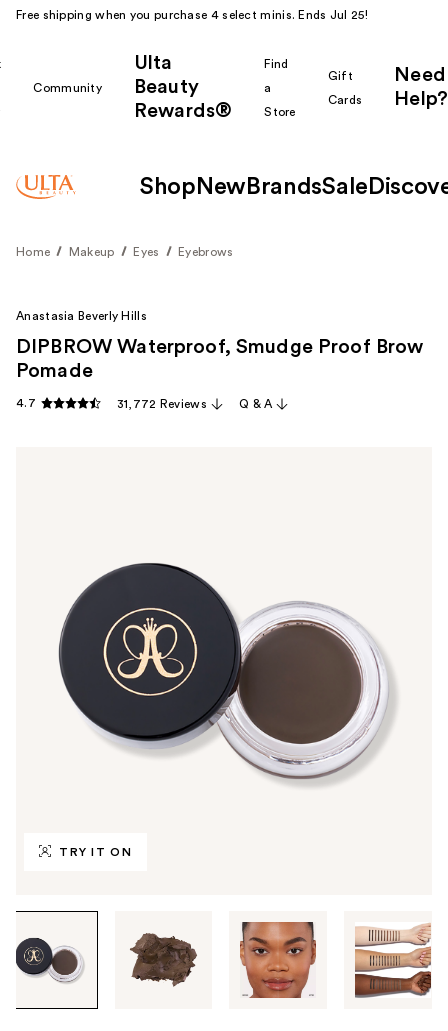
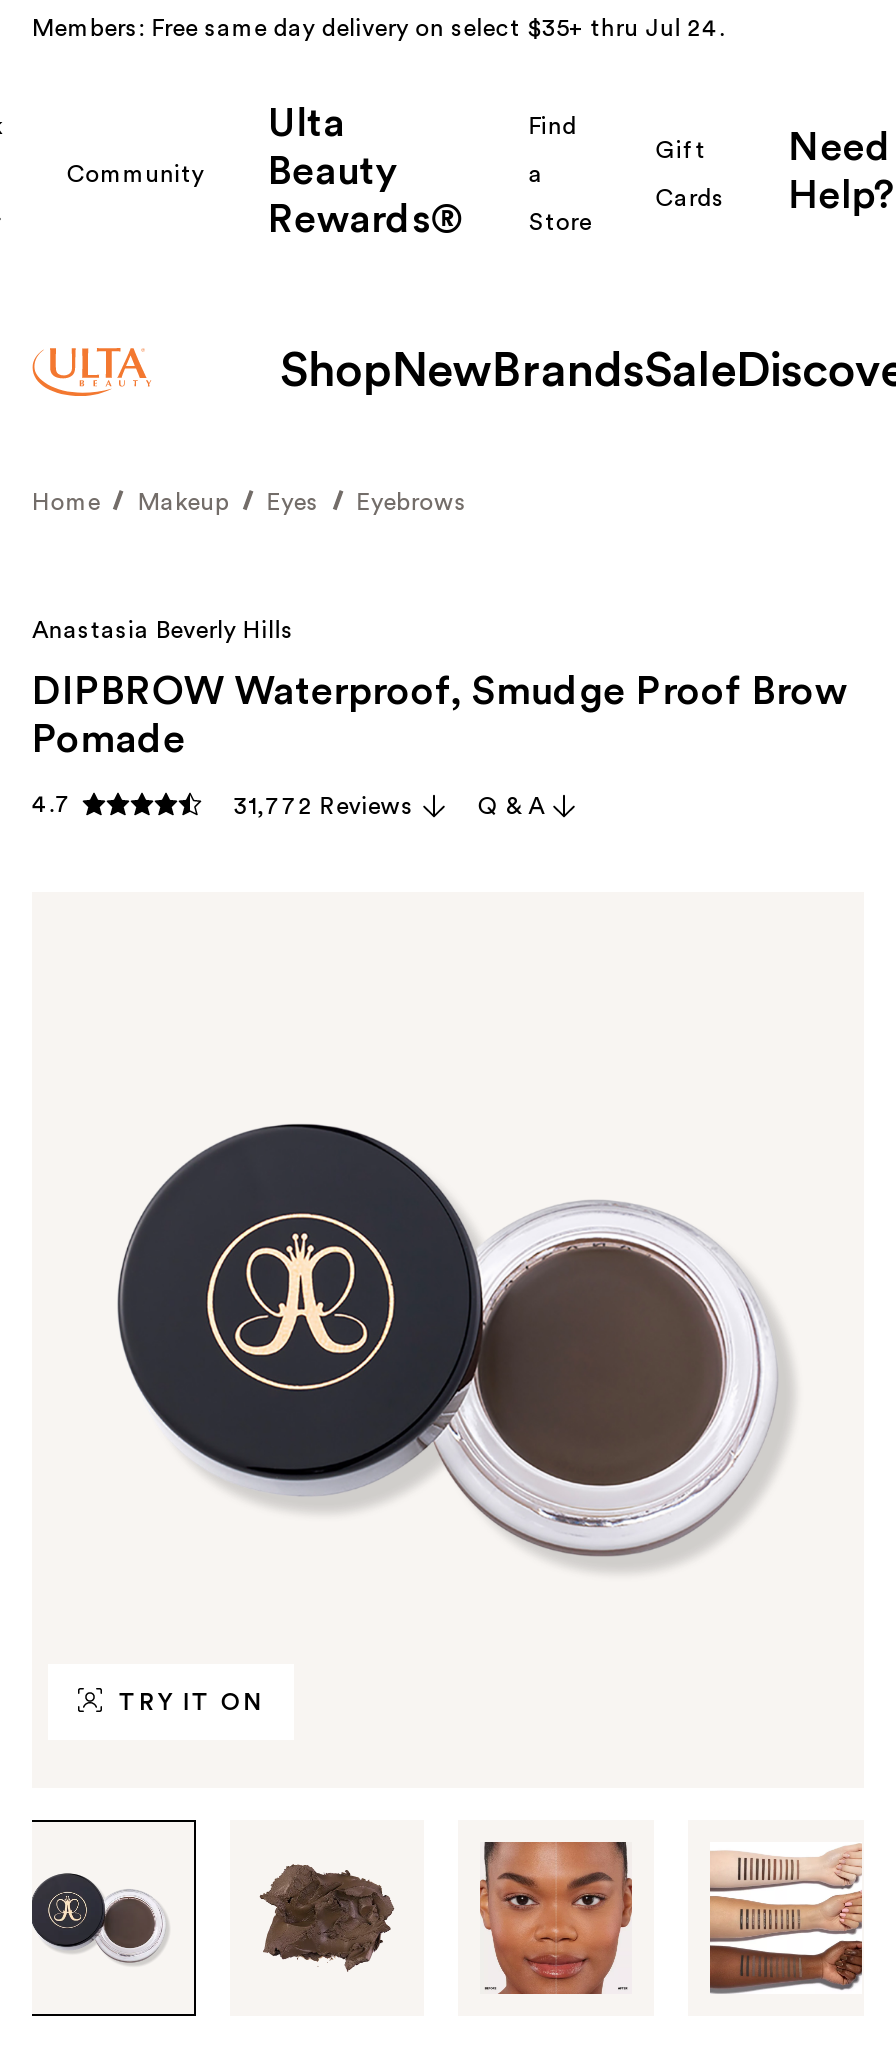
- Free shipping when you purchase 4 select minis. Ends Jul 25!
+ Members: Free same day delivery on select $35+ thru Jul 24.
